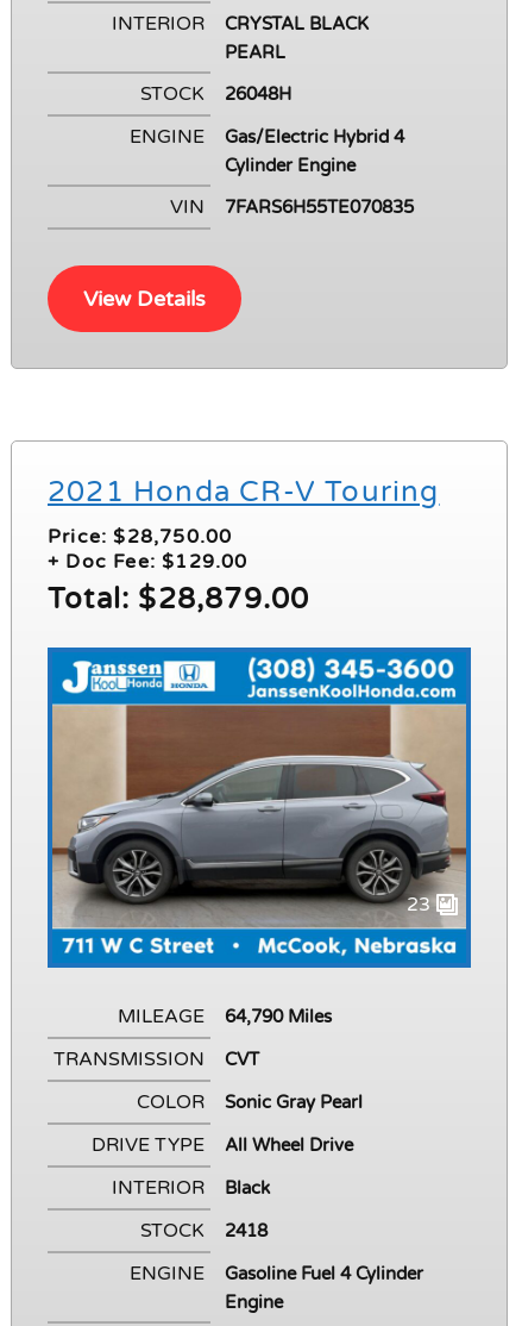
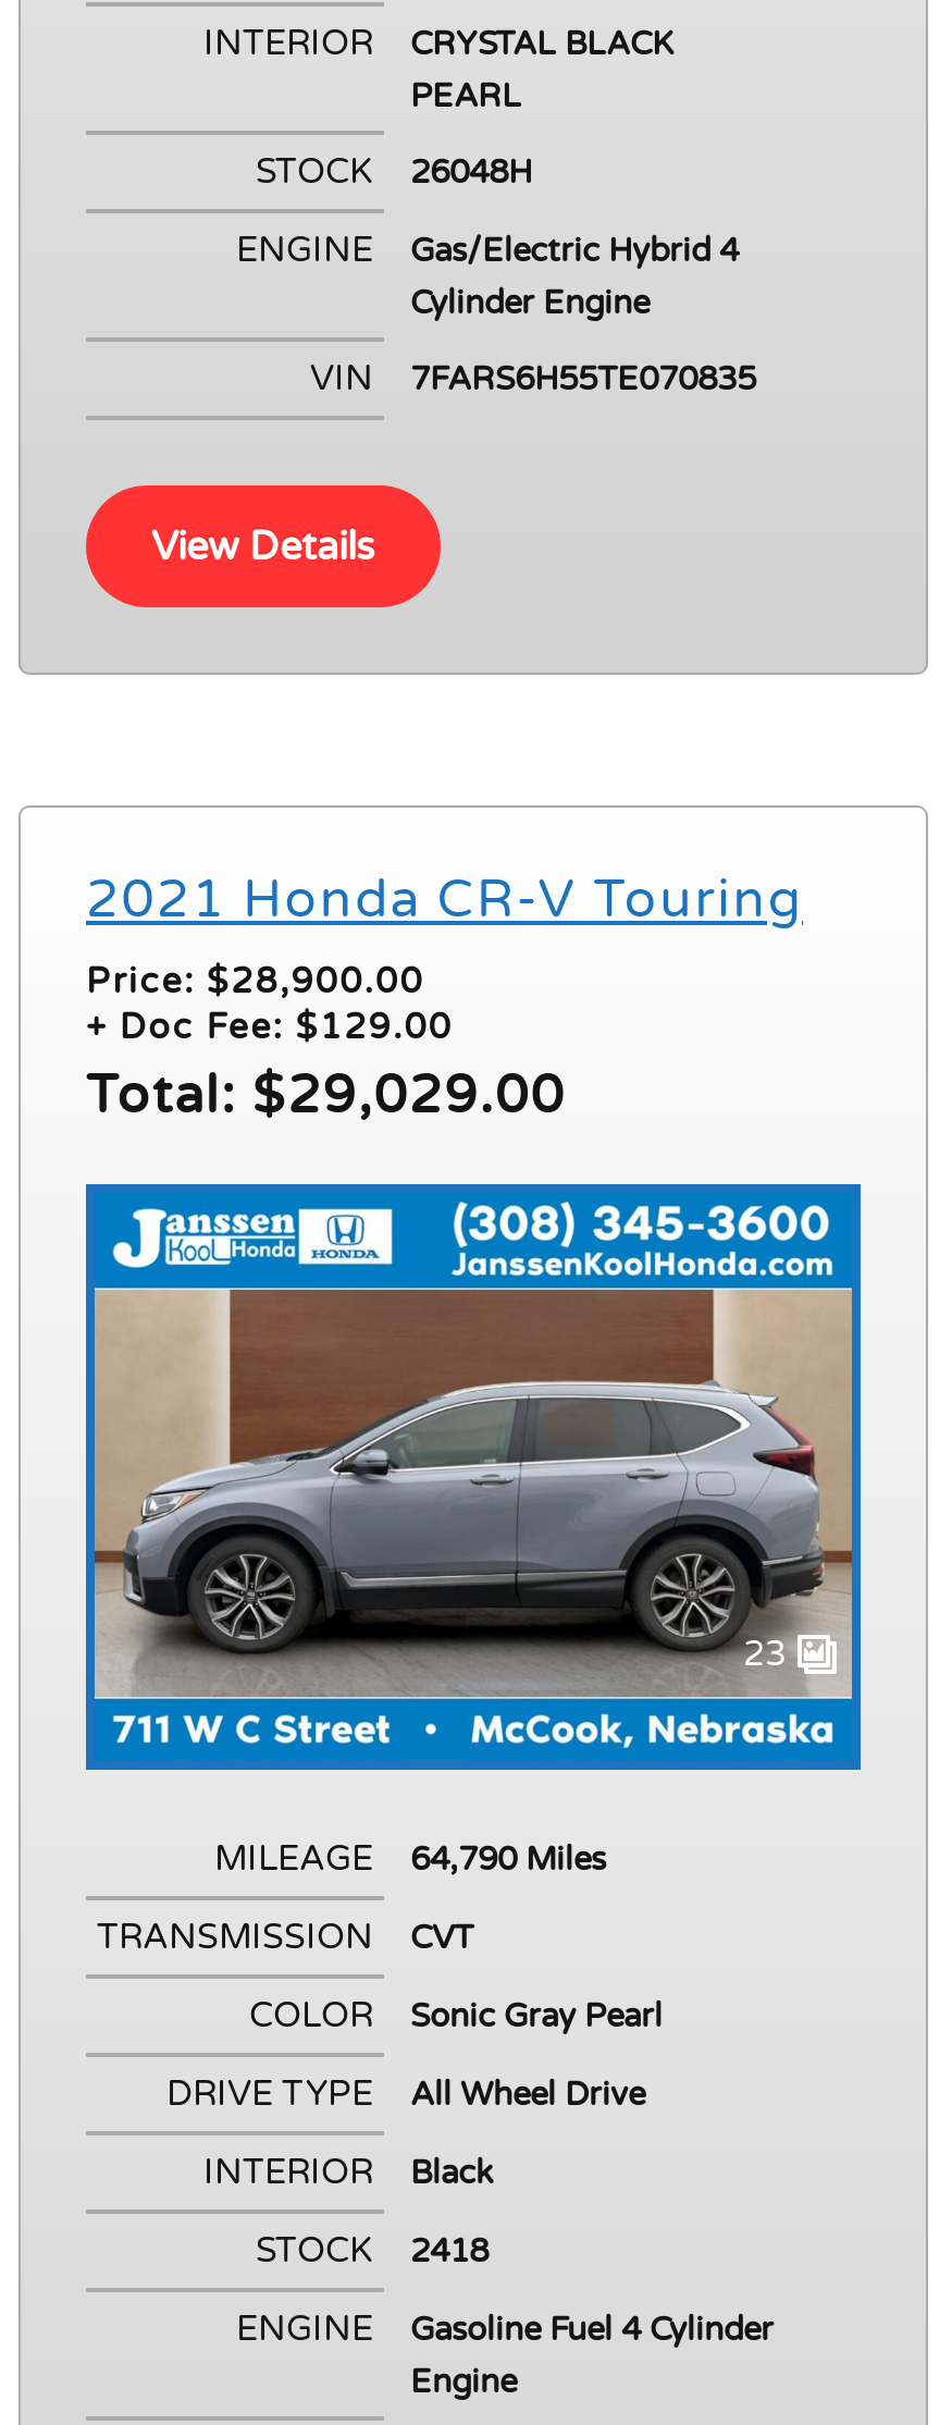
- Price: $28,750.00
+ Price: $28,900.00

- Total: $28,879.00
+ Total: $29,029.00
